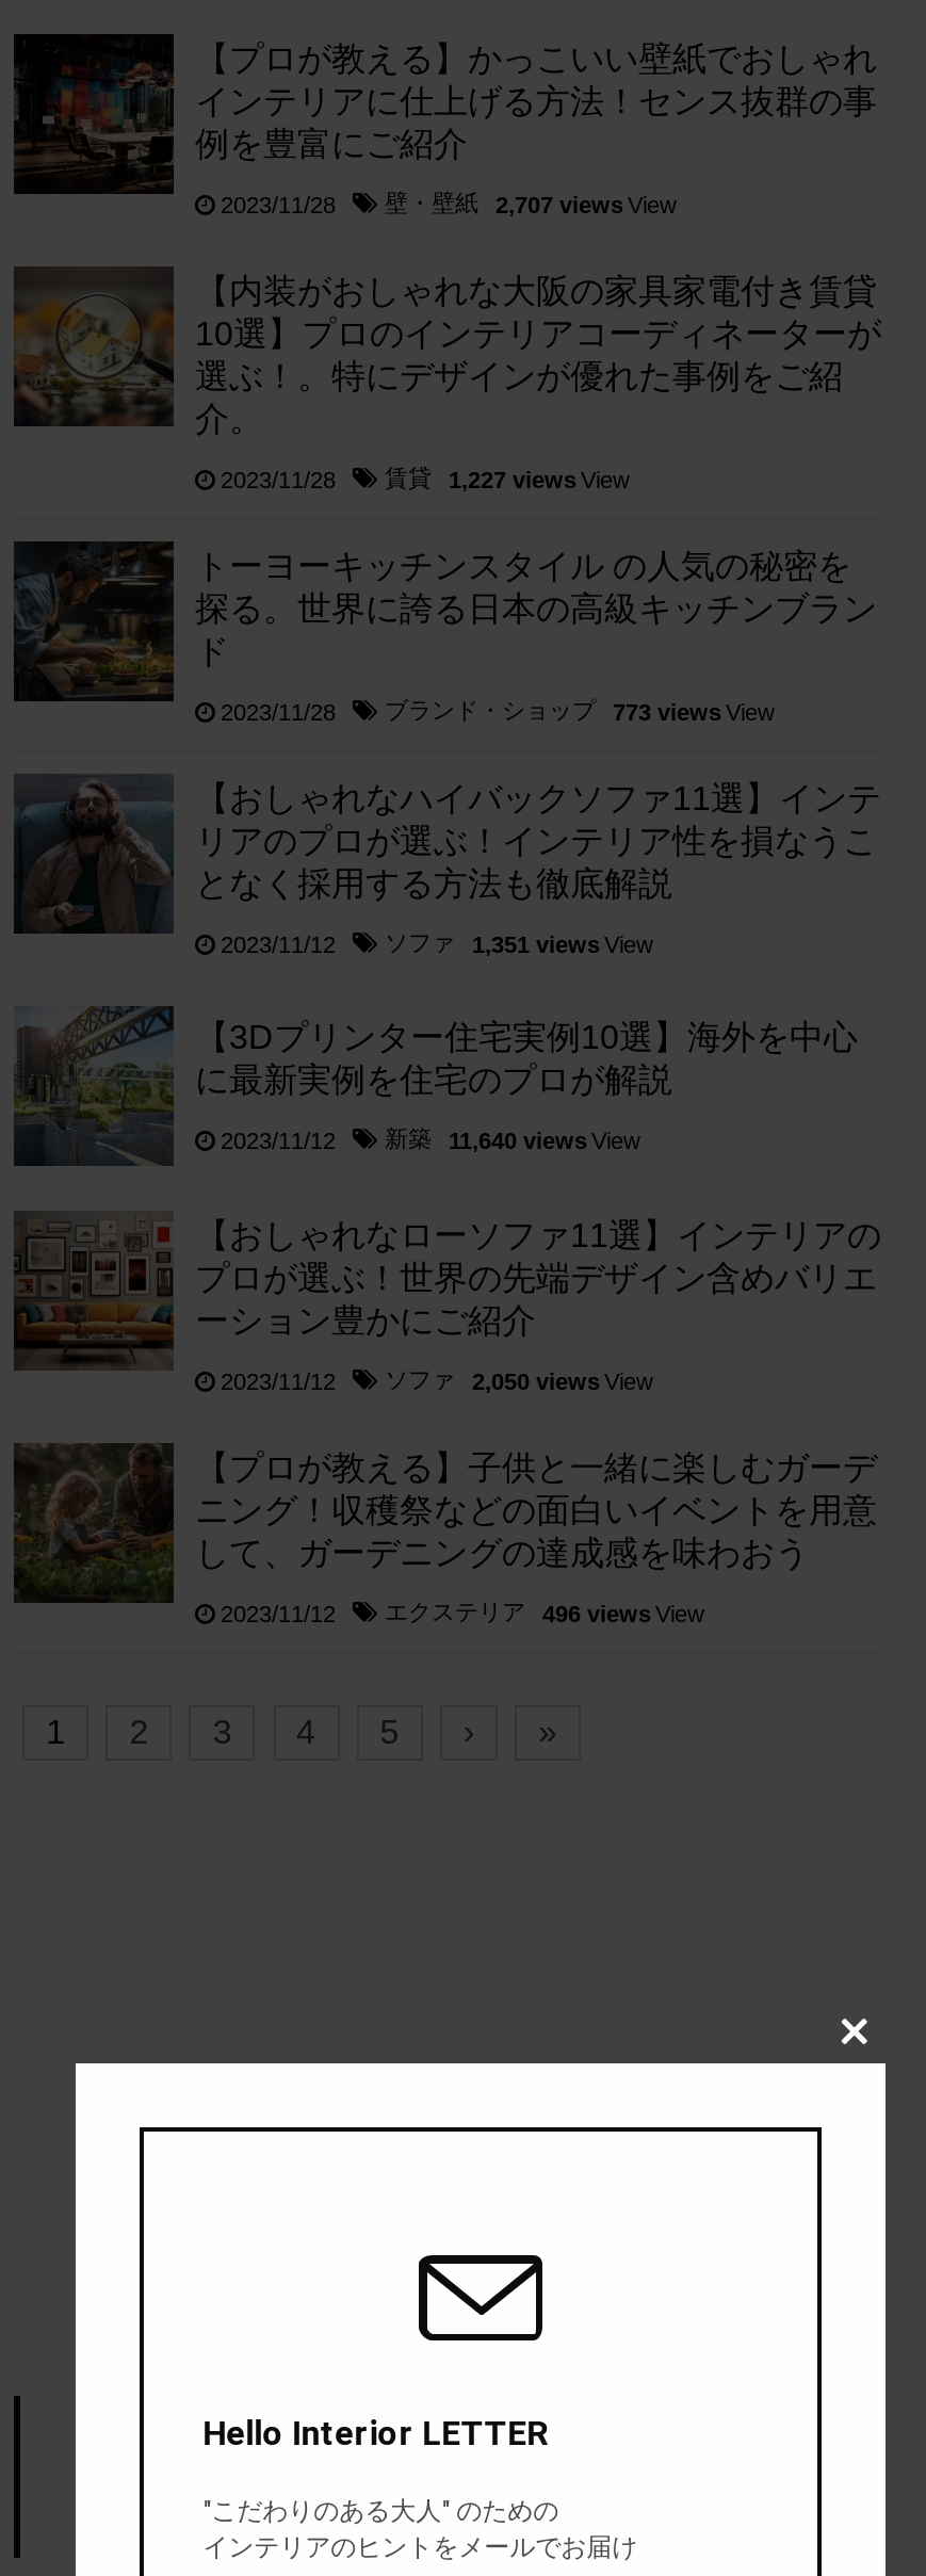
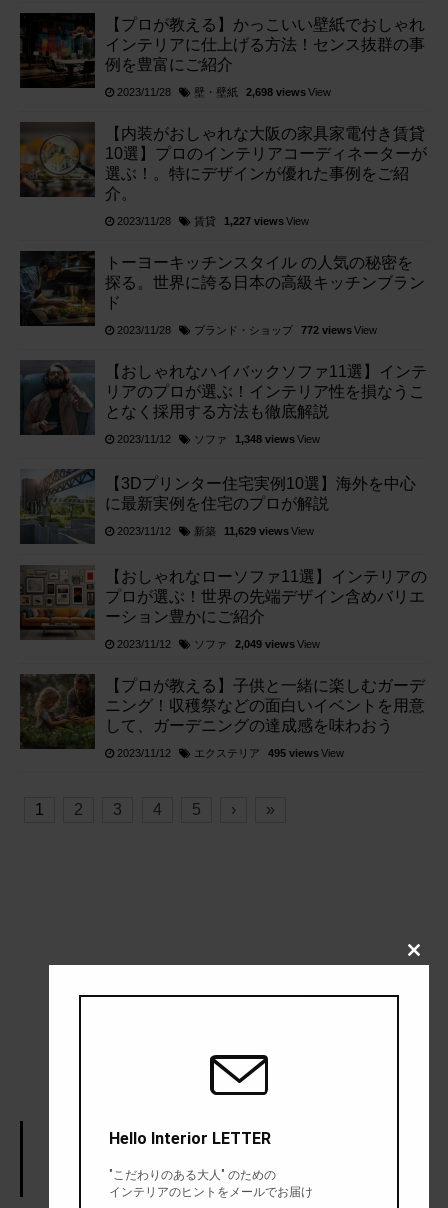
- 2023/11/28 壁・壁紙 2,707 views View
+ 2023/11/28 壁・壁紙 2,698 views View

- 2023/11/28 ブランド・ショップ 773 views View
+ 2023/11/28 ブランド・ショップ 772 views View

- 2023/11/12 ソファ 1,351 views View
+ 2023/11/12 ソファ 1,348 views View

- 2023/11/12 新築 11,640 views View
+ 2023/11/12 新築 11,629 views View

- 2023/11/12 ソファ 2,050 views View
+ 2023/11/12 ソファ 2,049 views View

- 2023/11/12 エクステリア 496 views View
+ 2023/11/12 エクステリア 495 views View
